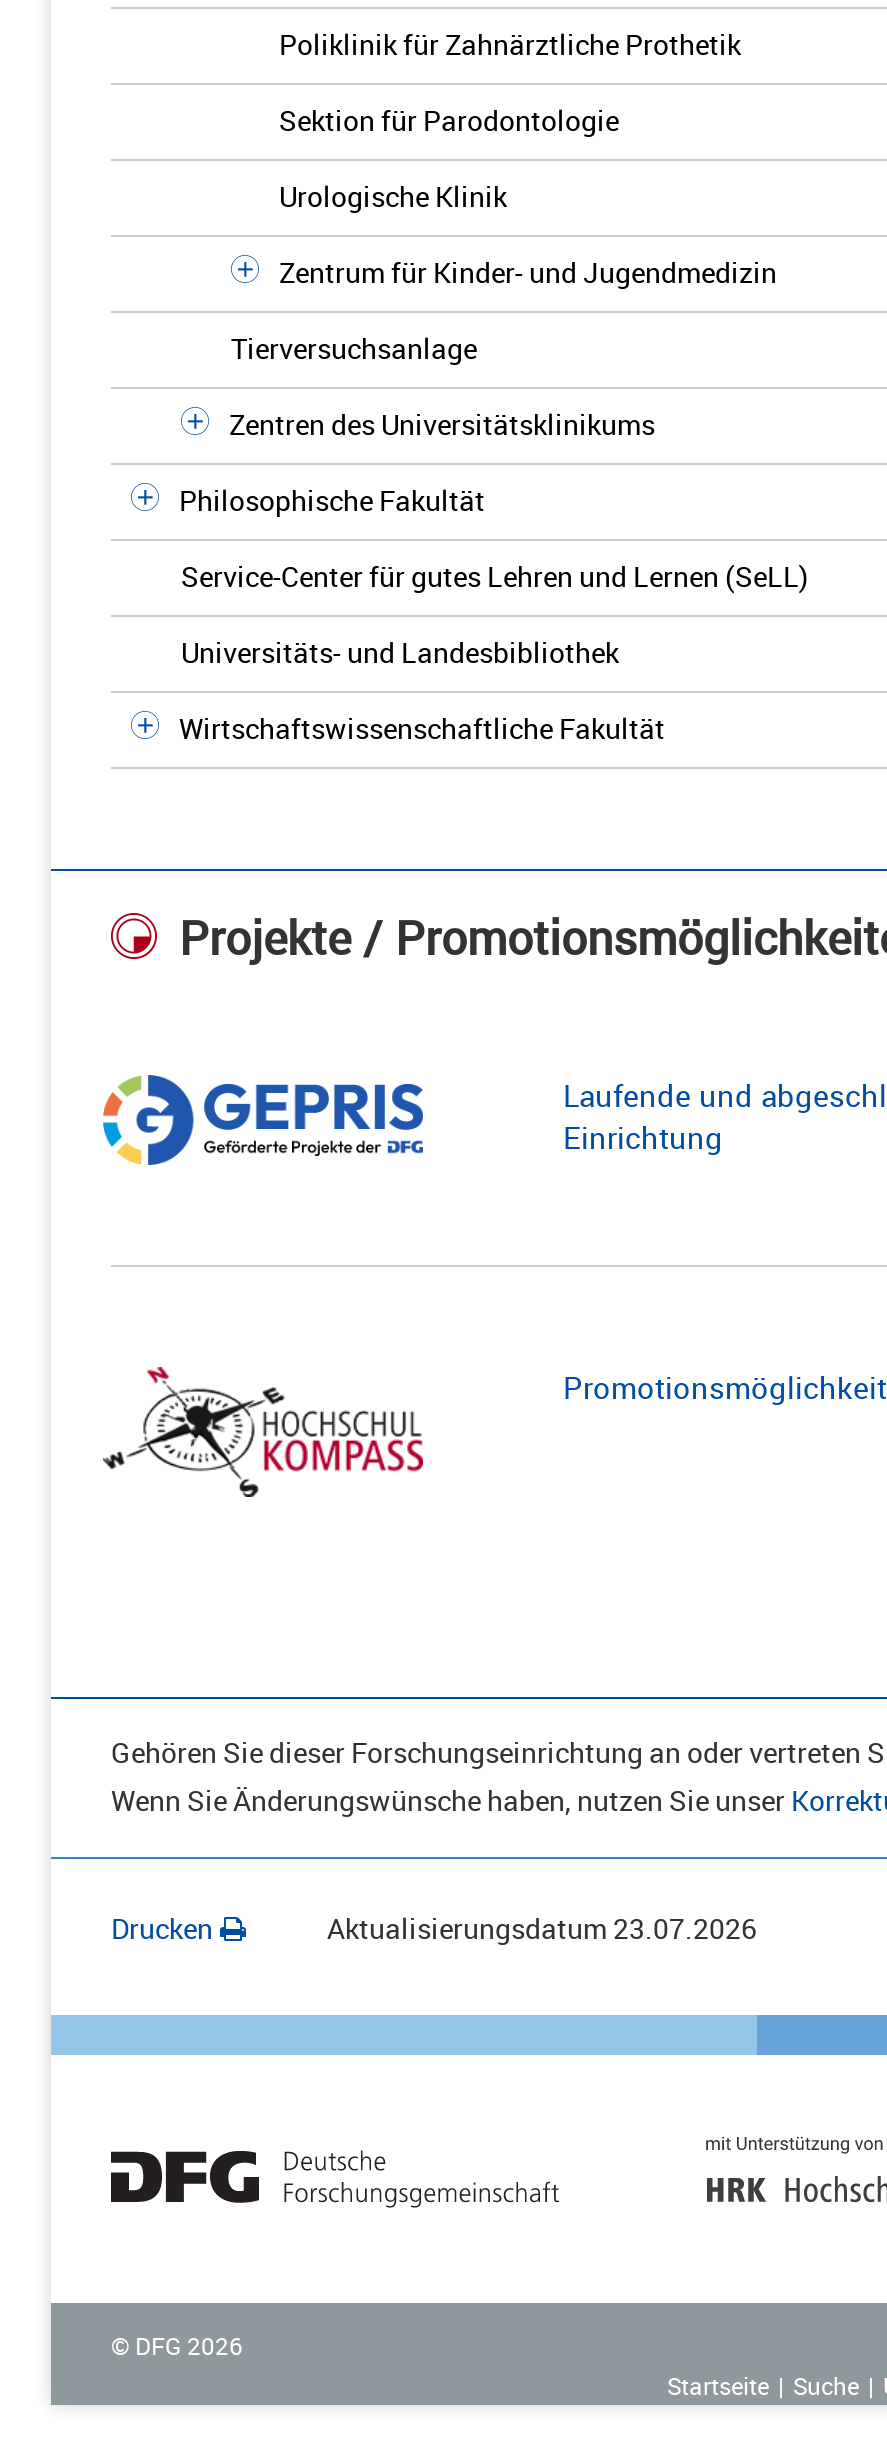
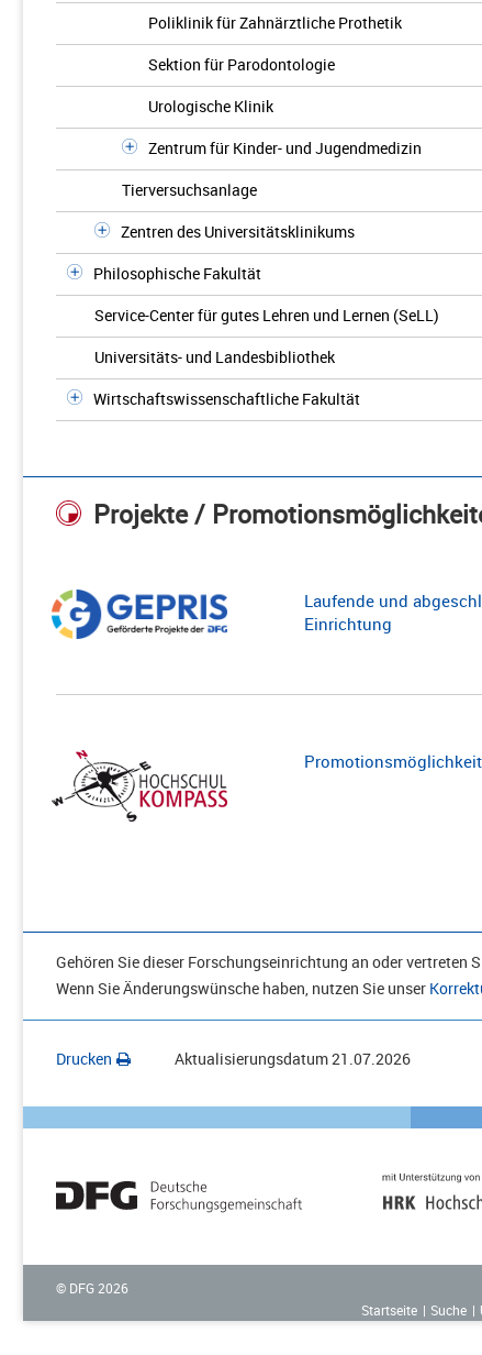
- Aktualisierungsdatum 23.07.2026
+ Aktualisierungsdatum 21.07.2026
